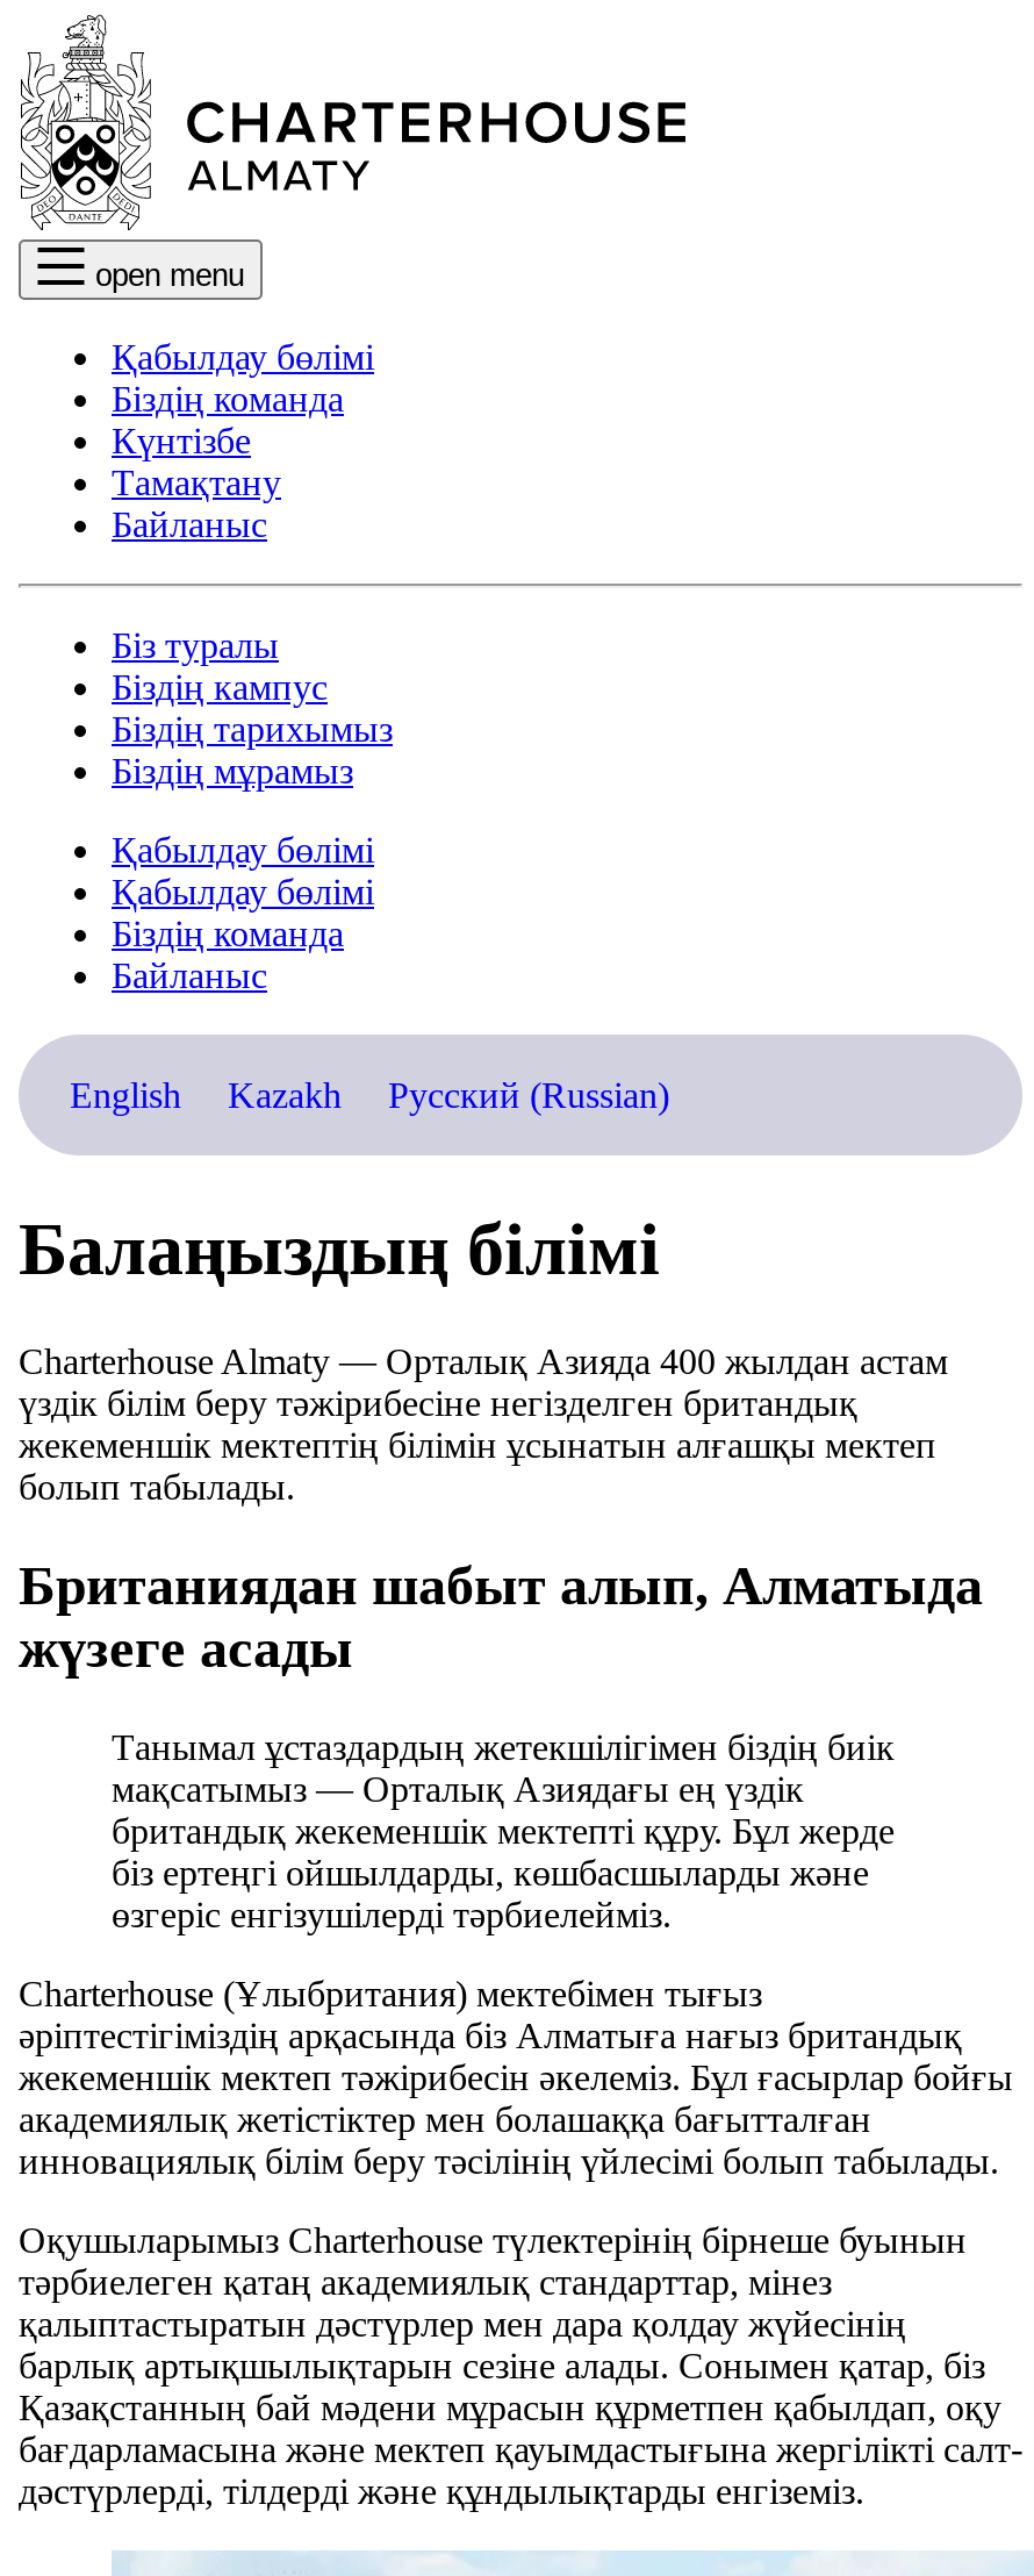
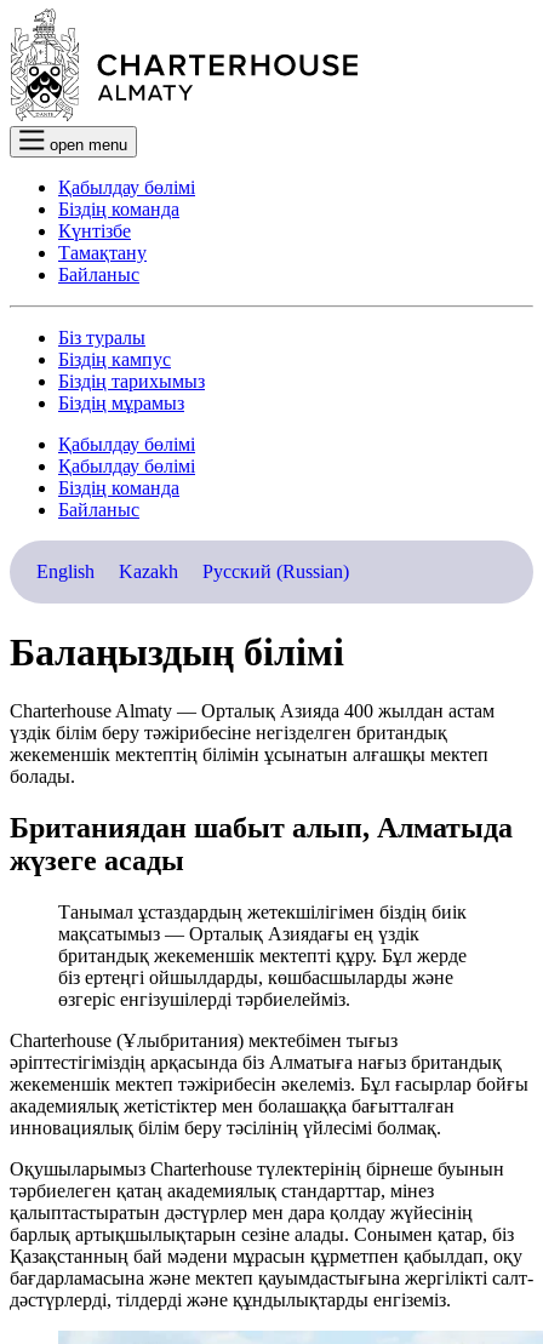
- болып табылады.
+ болады.

- инновациялық білім беру тәсілінің үйлесімі болып табылады.
+ инновациялық білім беру тәсілінің үйлесімі болмақ.
